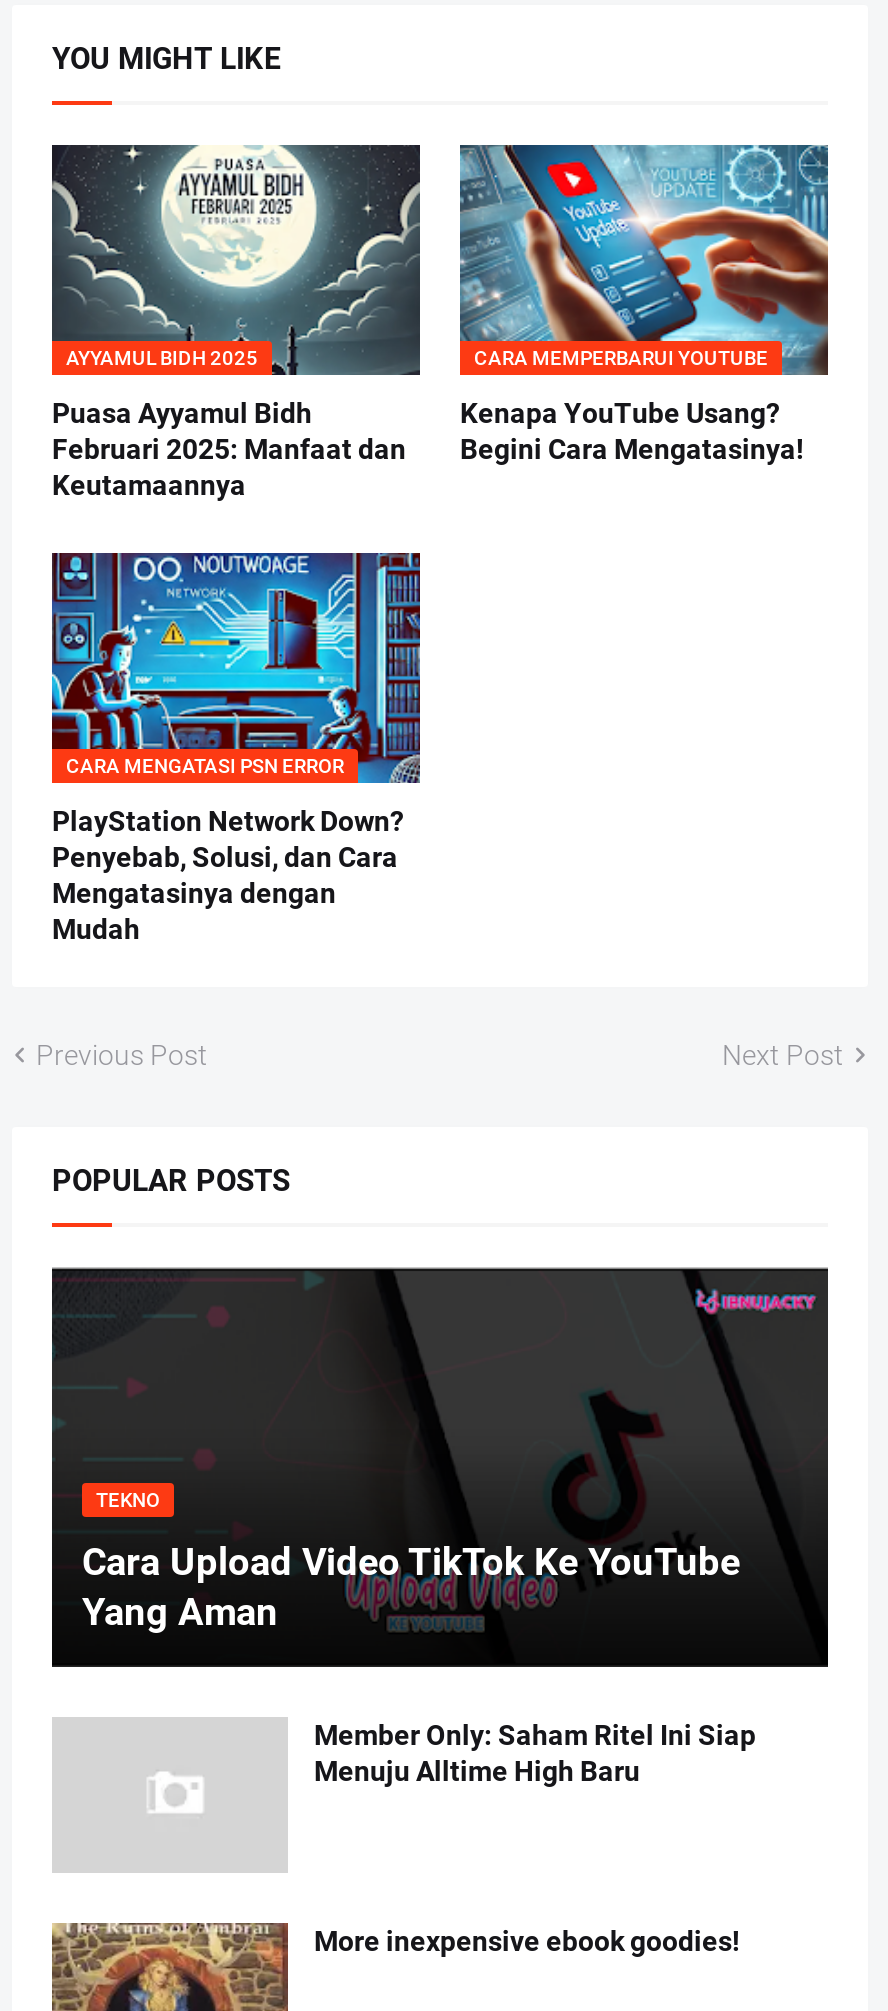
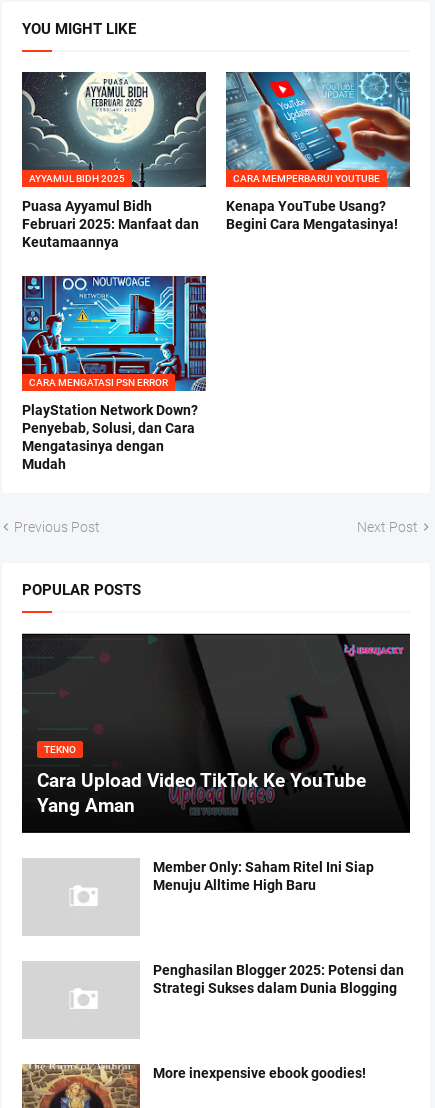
+ Penghasilan Blogger 2025: Potensi dan
+ Strategi Sukses dalam Dunia Blogging
